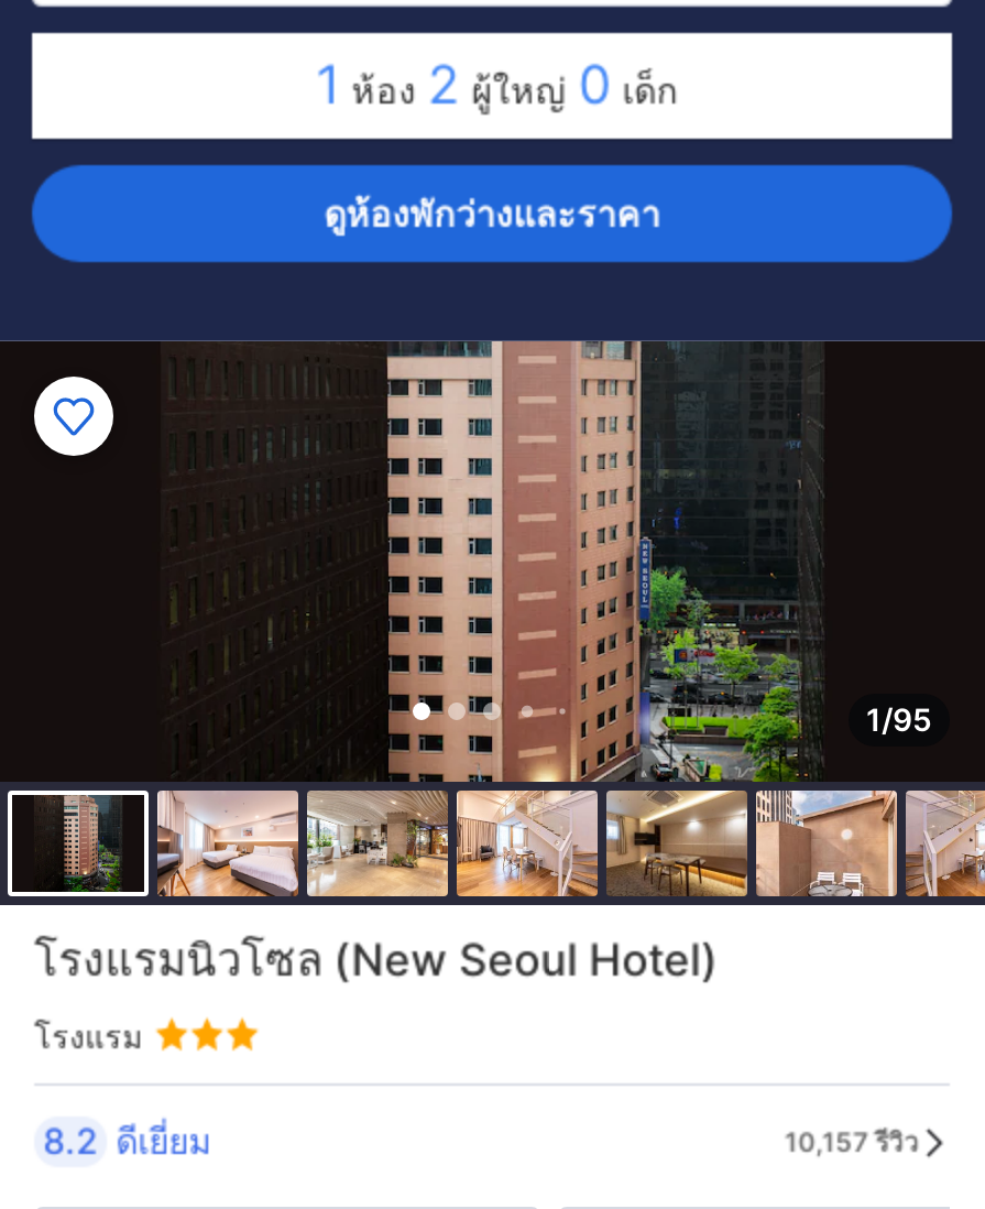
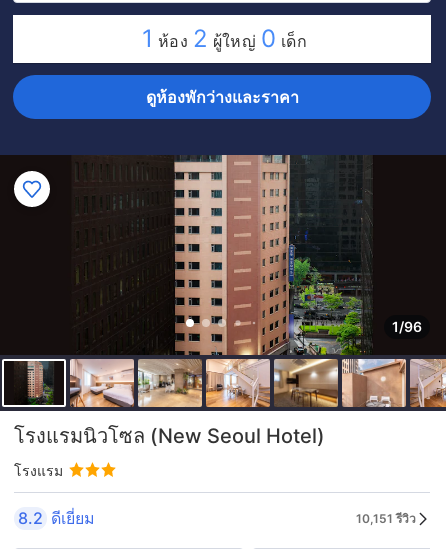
- 1/95
+ 1/96

- 10,157 รีวิว
+ 10,151 รีวิว
